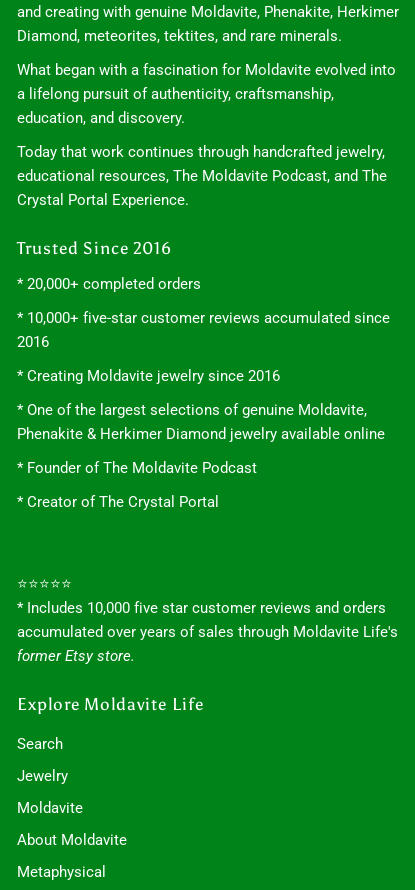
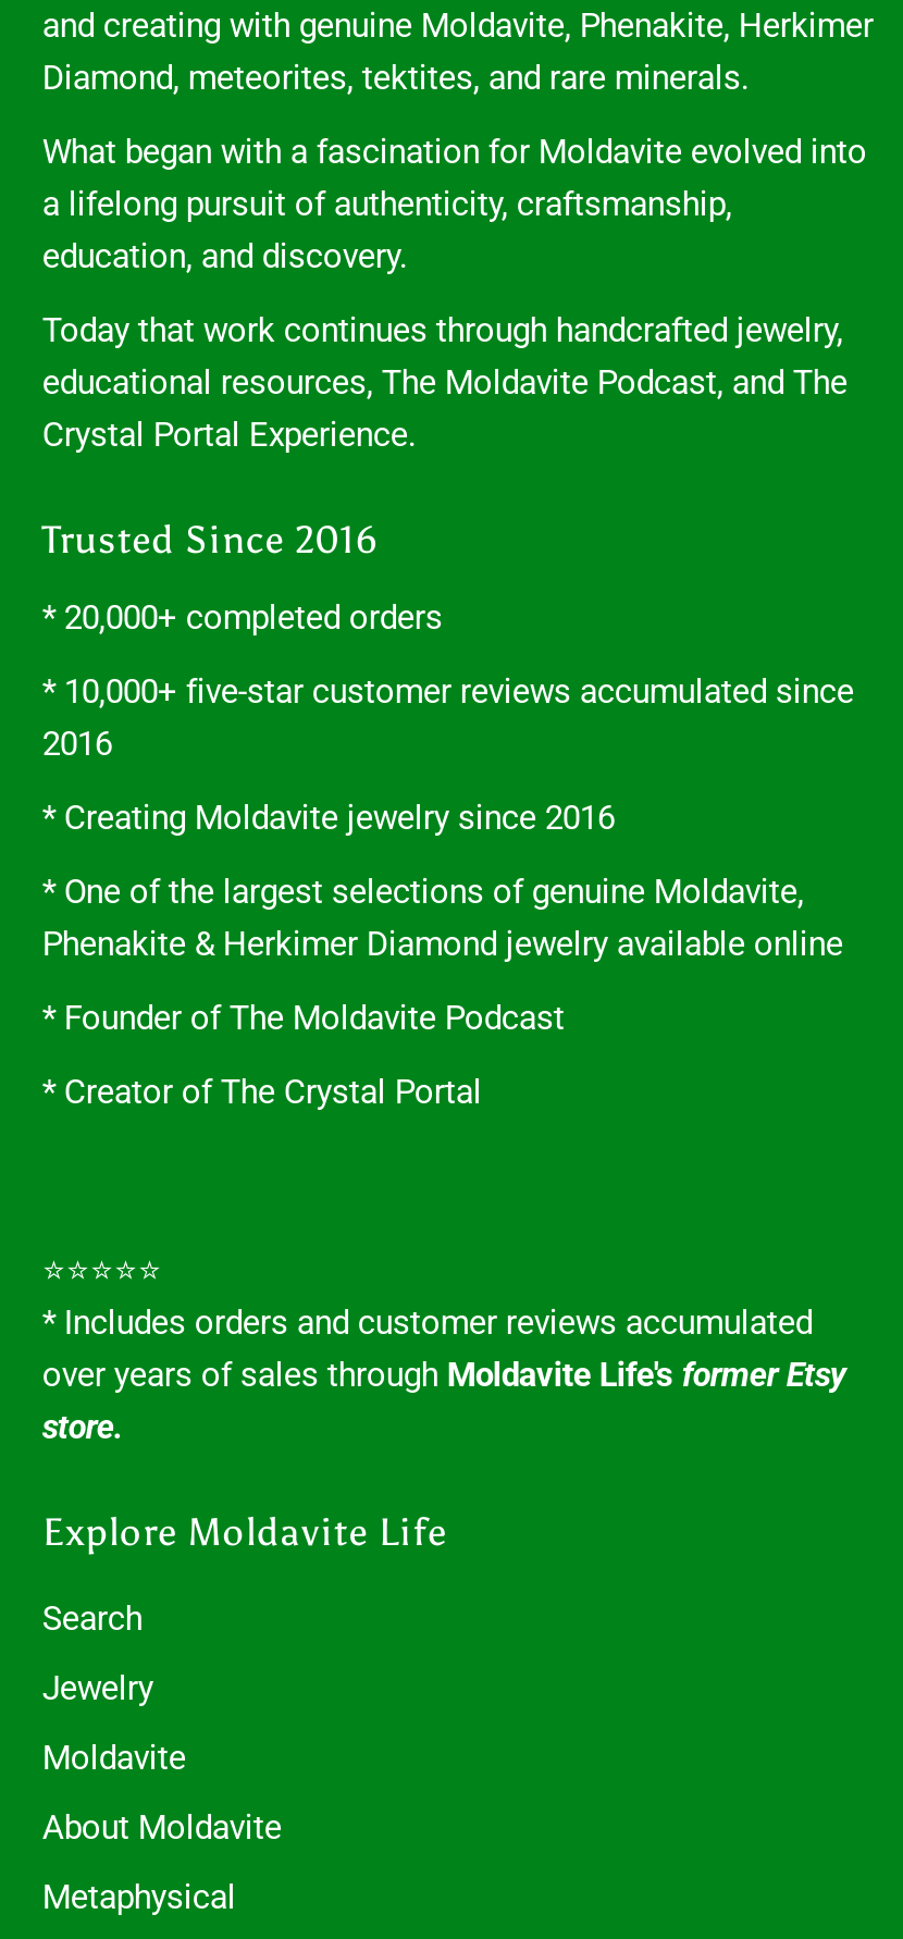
- * Includes 10,000 five star customer reviews and orders
- accumulated over years of sales through Moldavite Life's
- former Etsy store.
+ * Includes orders and customer reviews accumulated
+ over years of sales through Moldavite Life's former Etsy
+ store.
